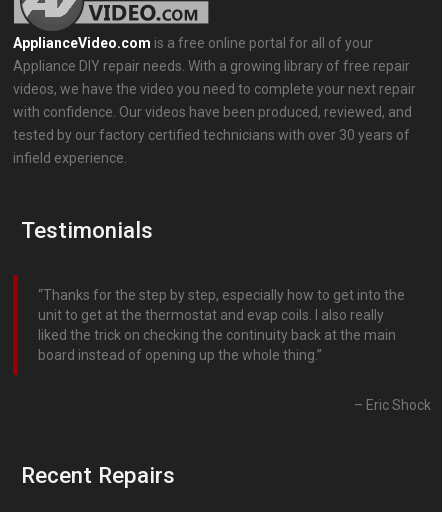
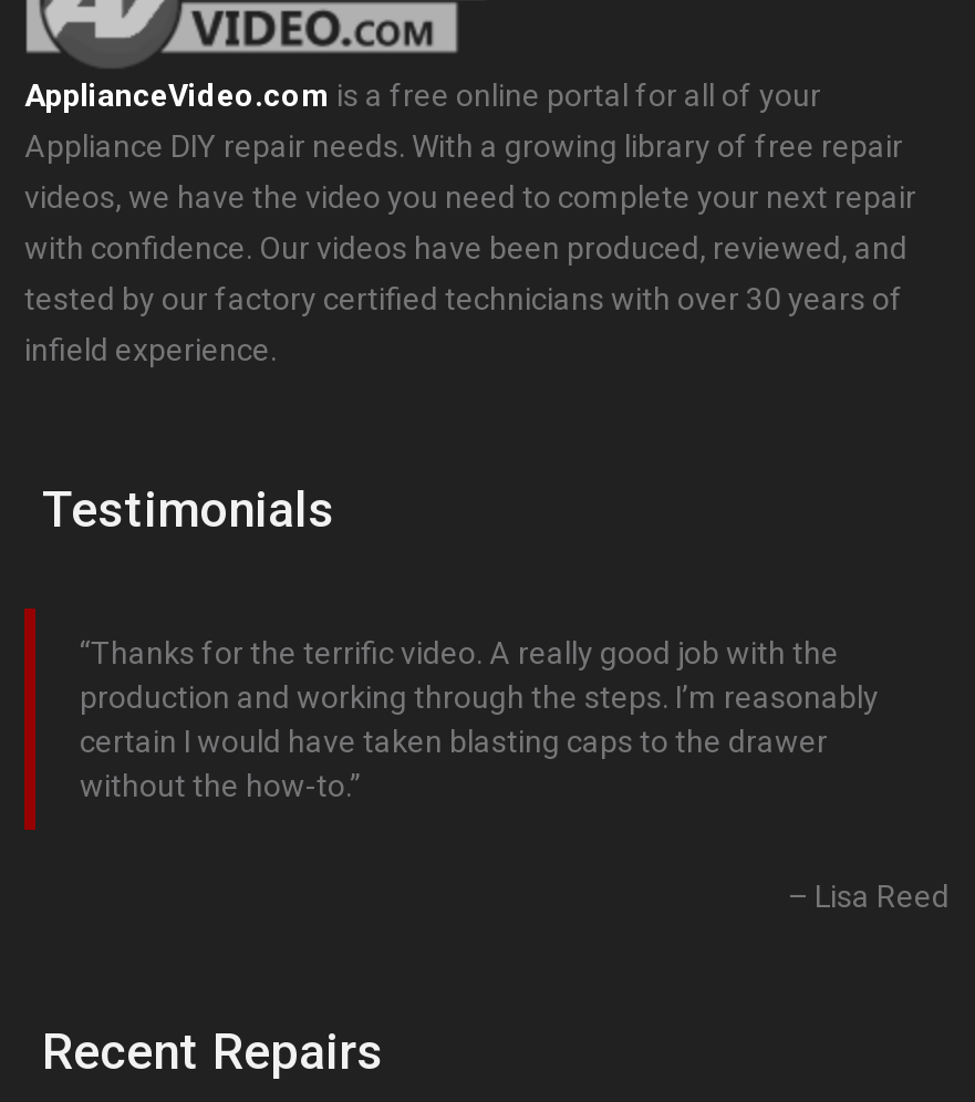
- Thanks for the step by step, especially how to get into the
- unit to get at the thermostat and evap coils. I also really
- liked the trick on checking the continuity back at the main
- board instead of opening up the whole thing.
+ Thanks for the terrific video. A really good job with the
+ production and working through the steps. I’m reasonably
+ certain I would have taken blasting caps to the drawer
+ without the how-to.

- Eric Shock
+ Lisa Reed
